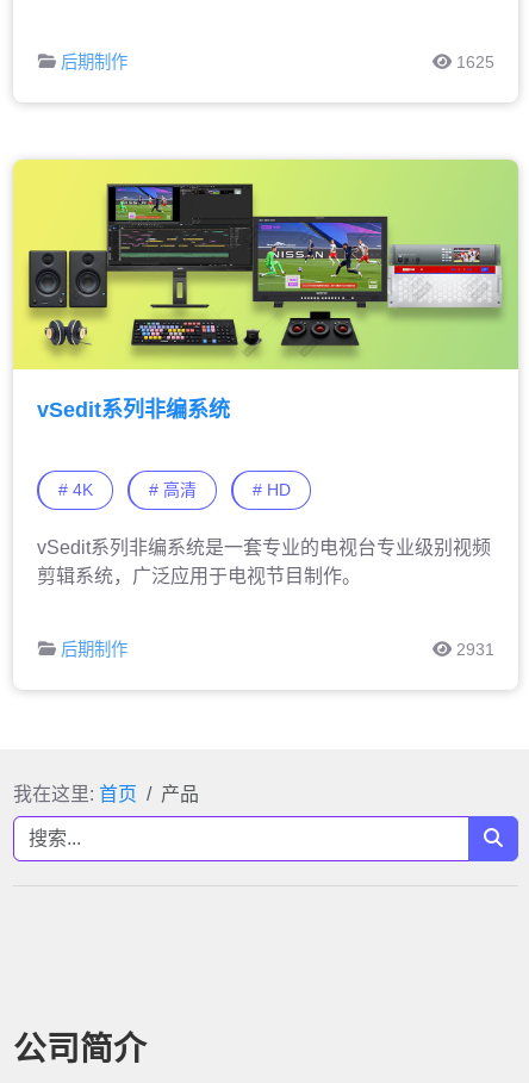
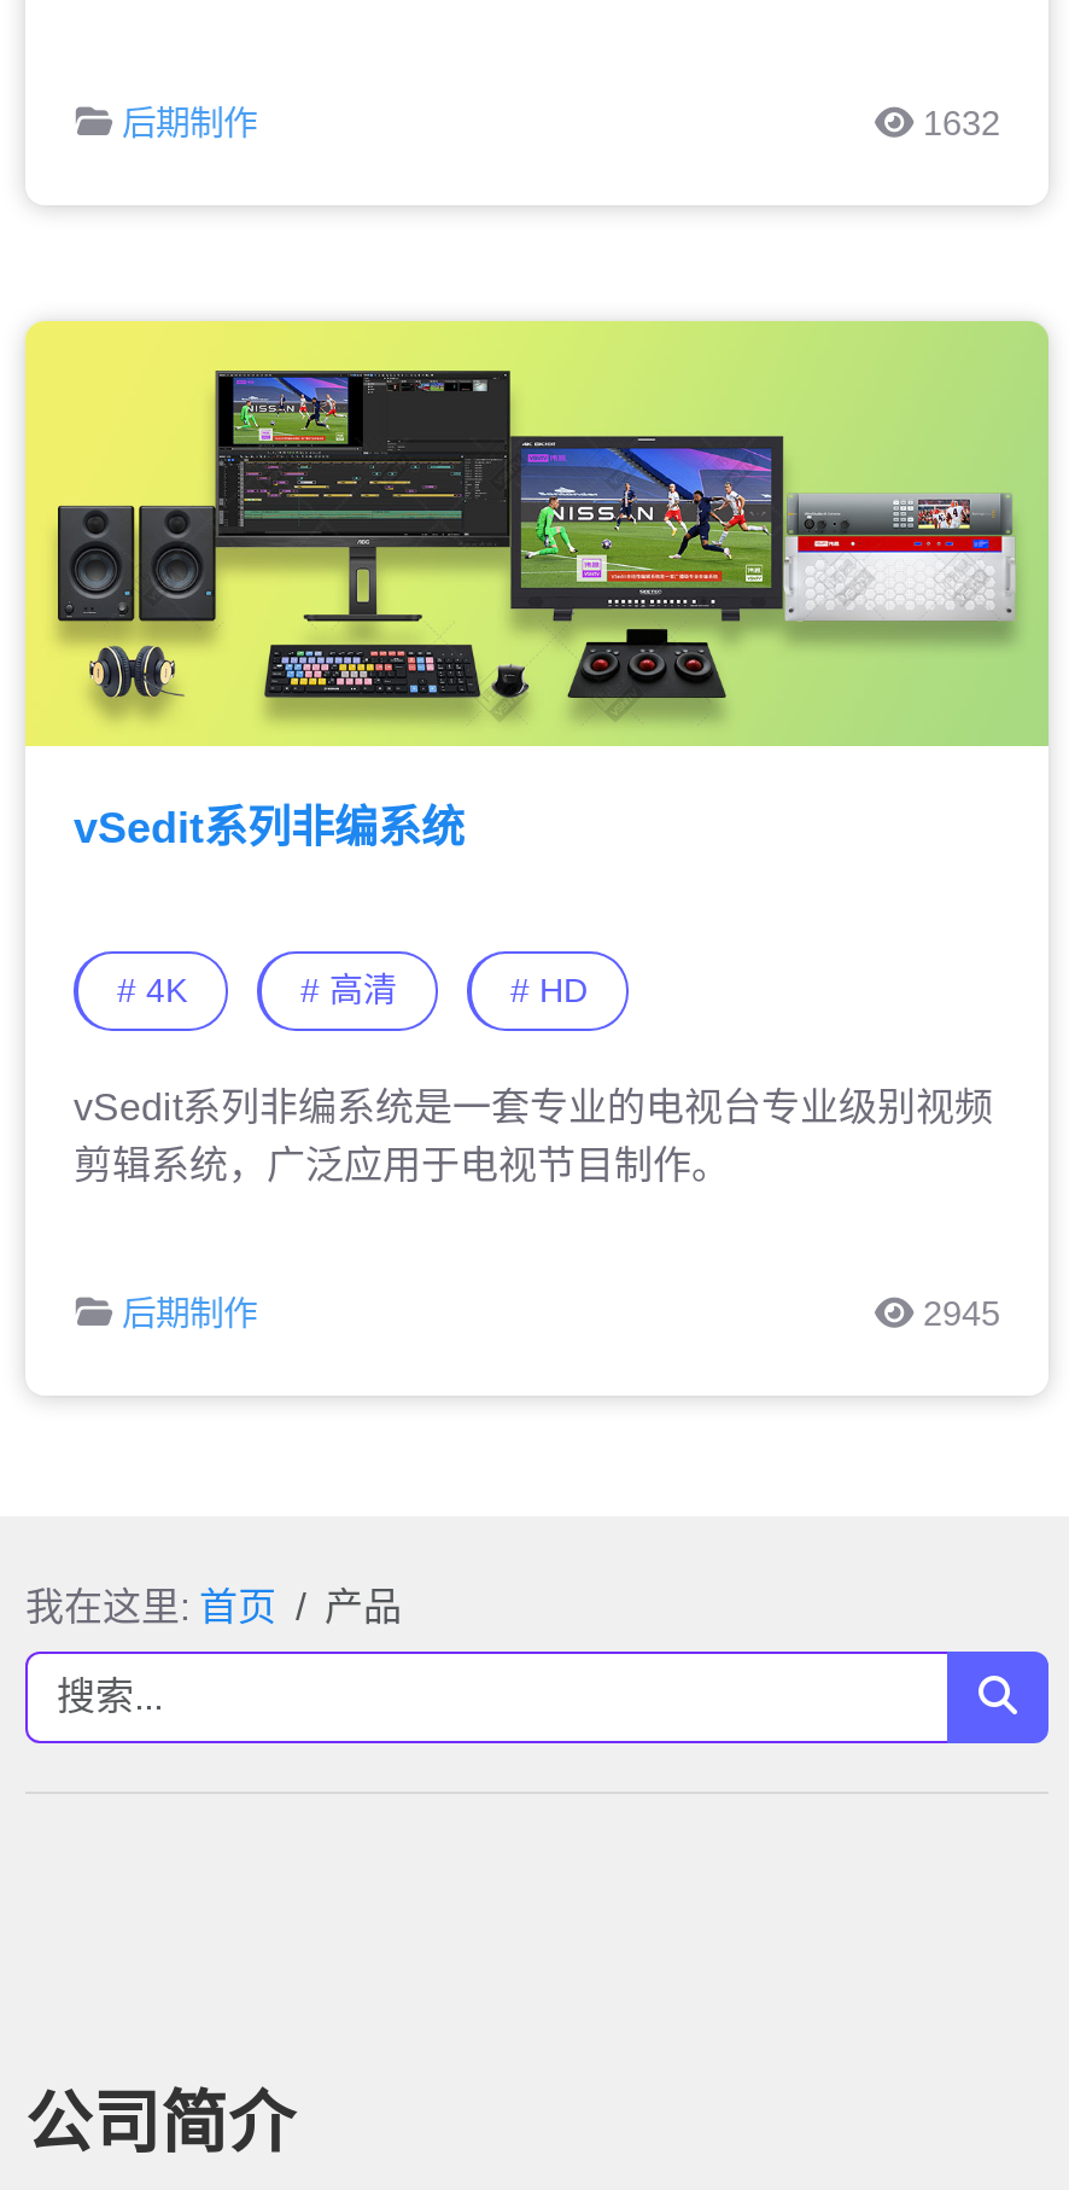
- 1625
+ 1632

- 2931
+ 2945
